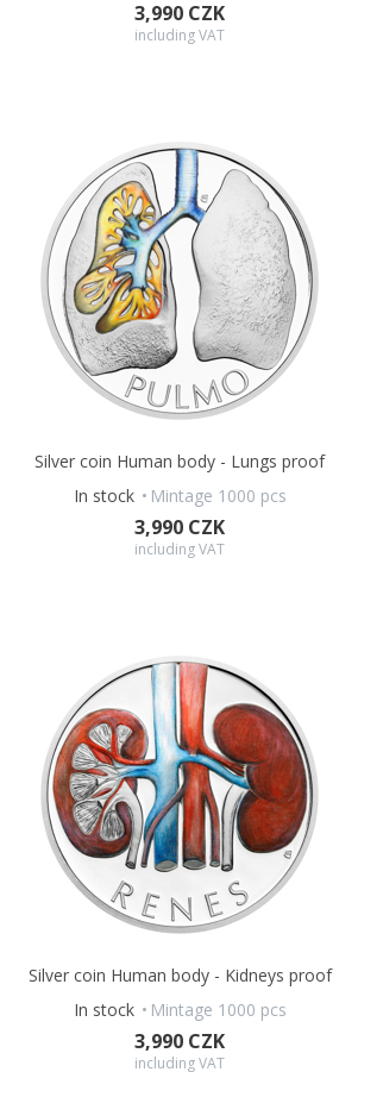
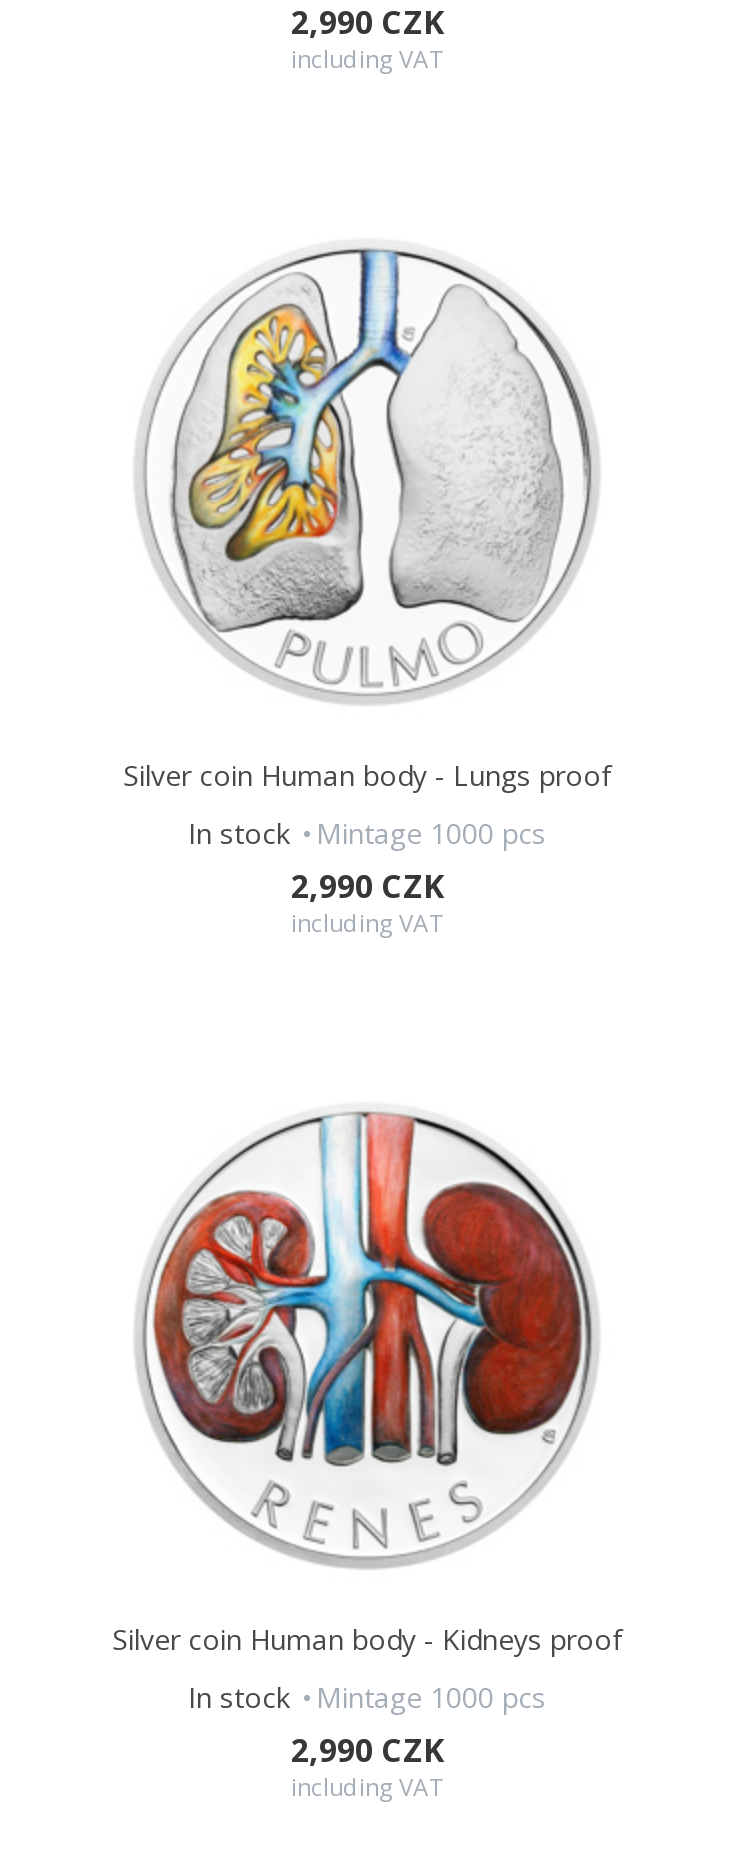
- 3,990 CZK
+ 2,990 CZK

- 3,990 CZK
+ 2,990 CZK

- 3,990 CZK
+ 2,990 CZK
